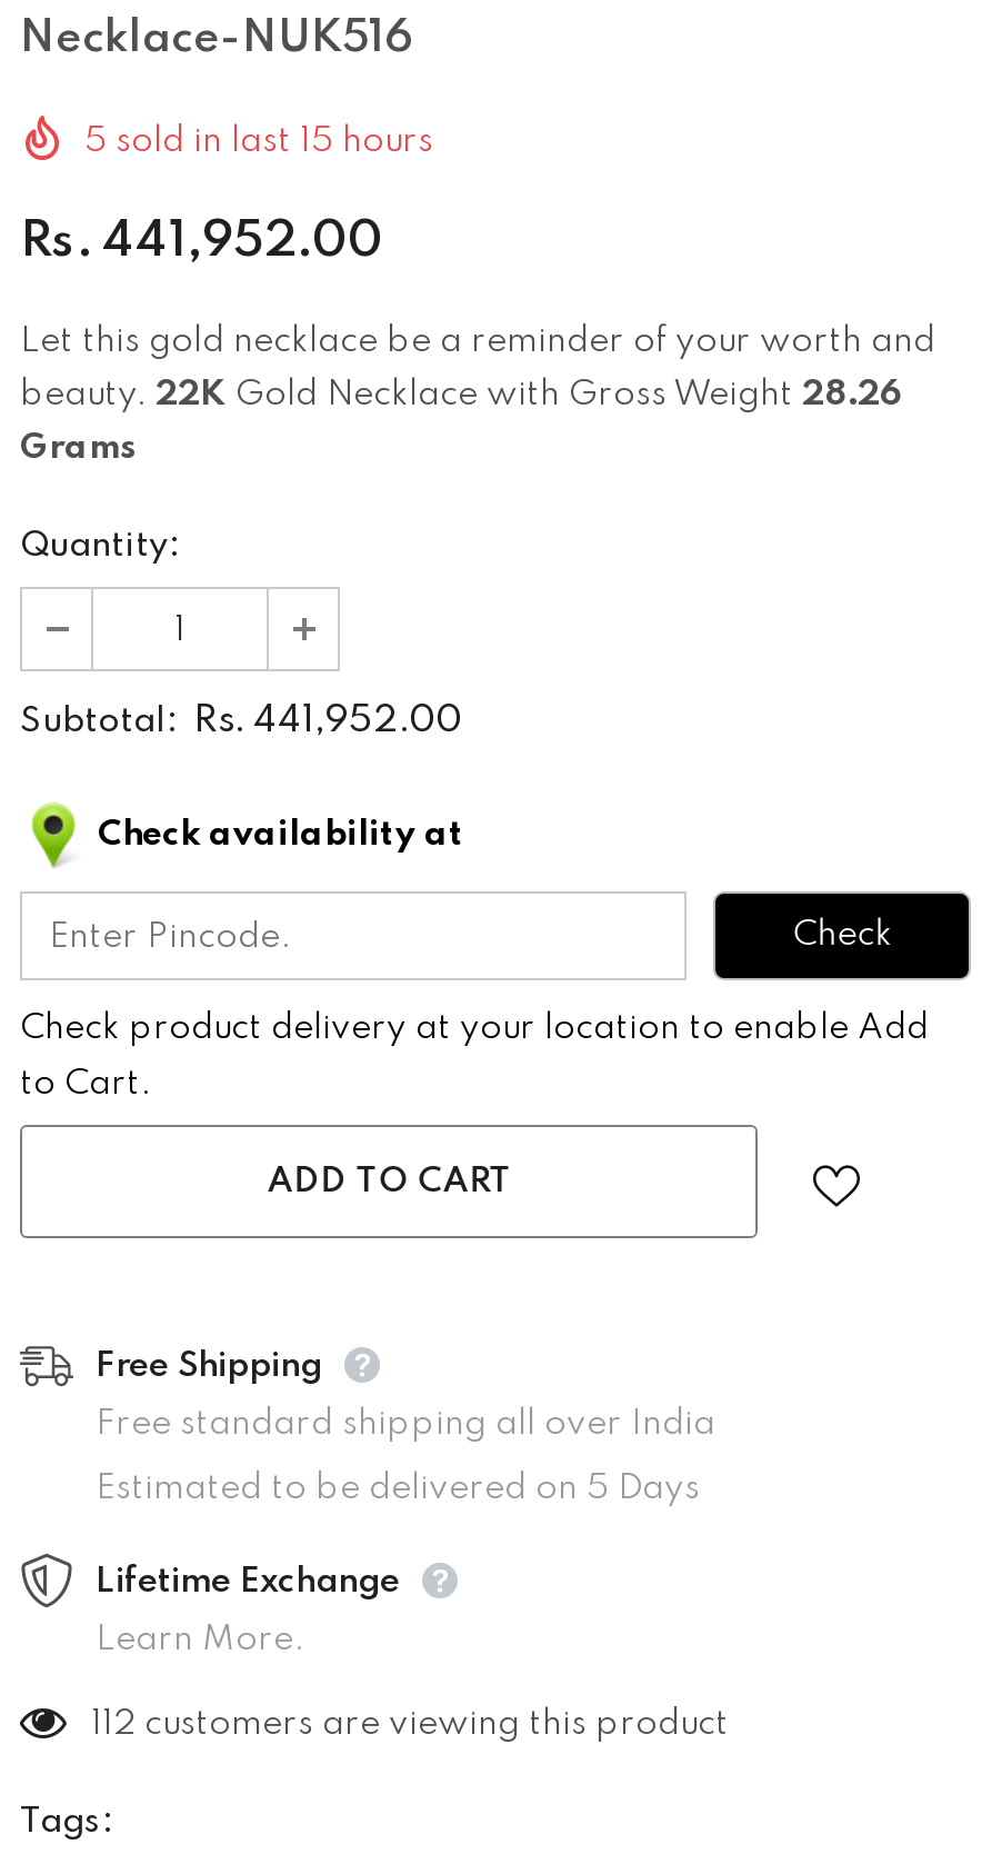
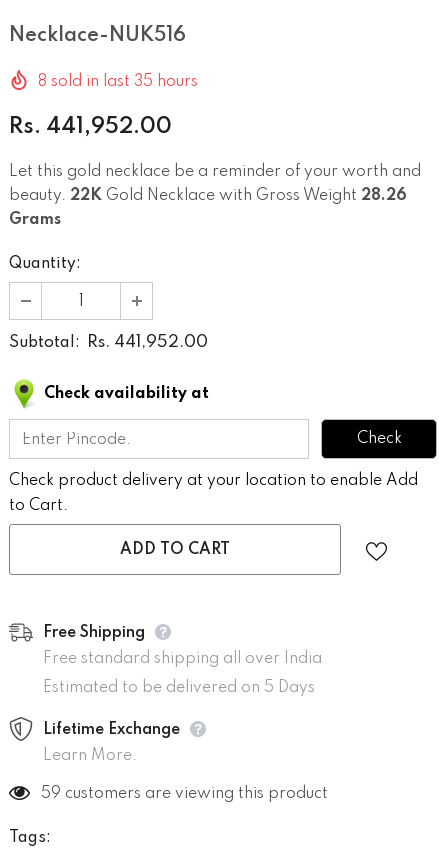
- 5 sold in last 15 hours
+ 8 sold in last 35 hours

- 112 customers are viewing this product
+ 59 customers are viewing this product
